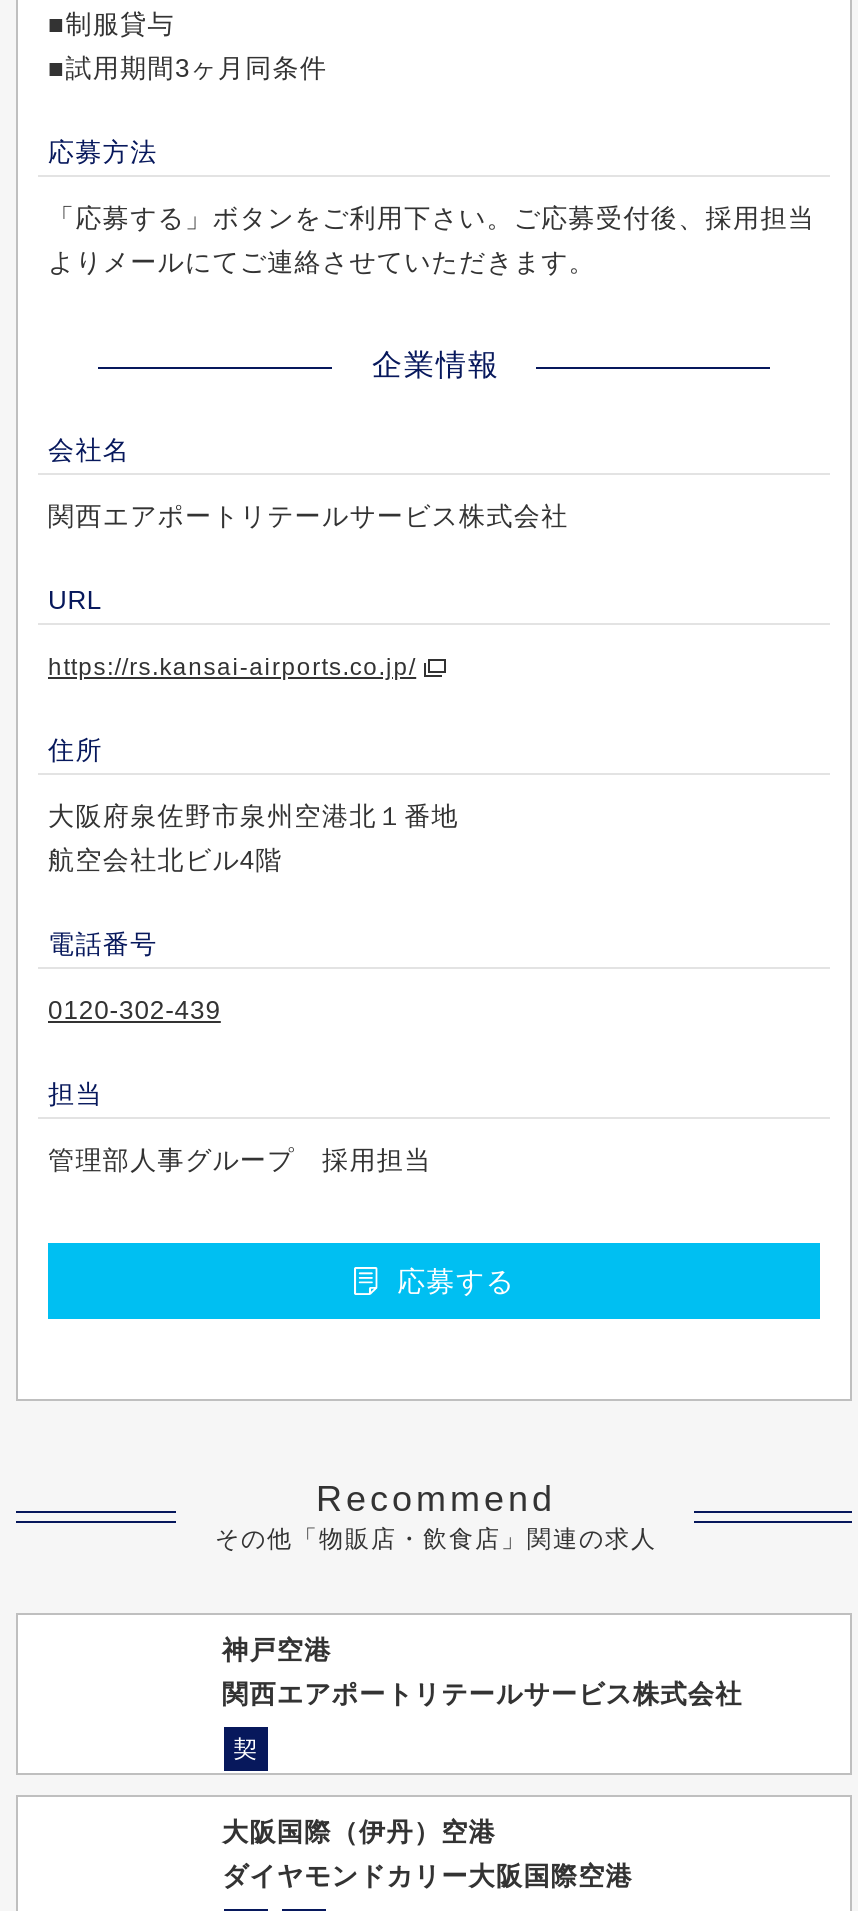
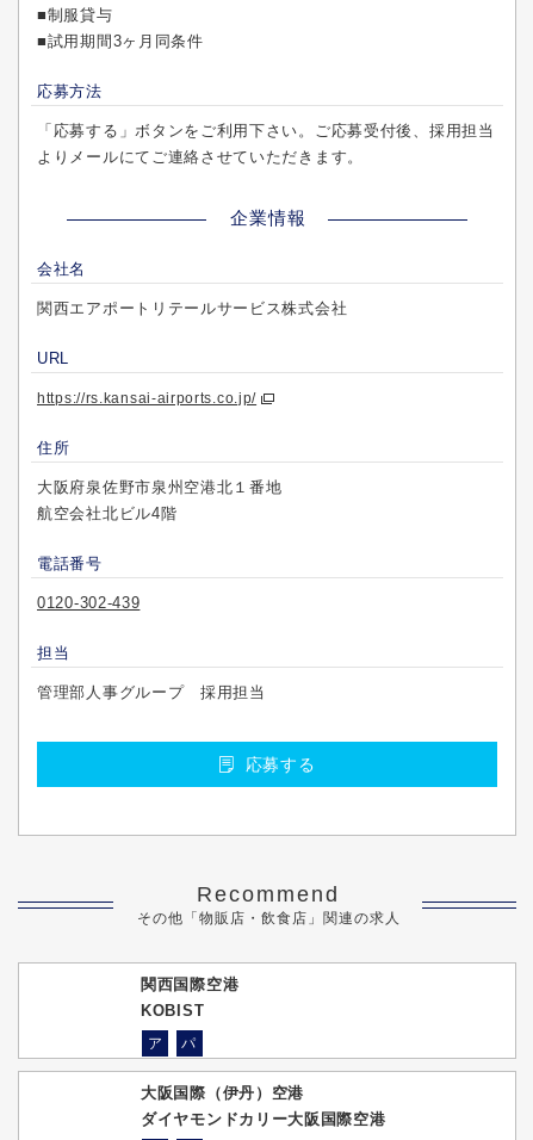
- 神戸空港
+ 関西国際空港

- 関西エアポートリテールサービス株式会社
+ KOBIST

- 契
+ ア
+ パ
